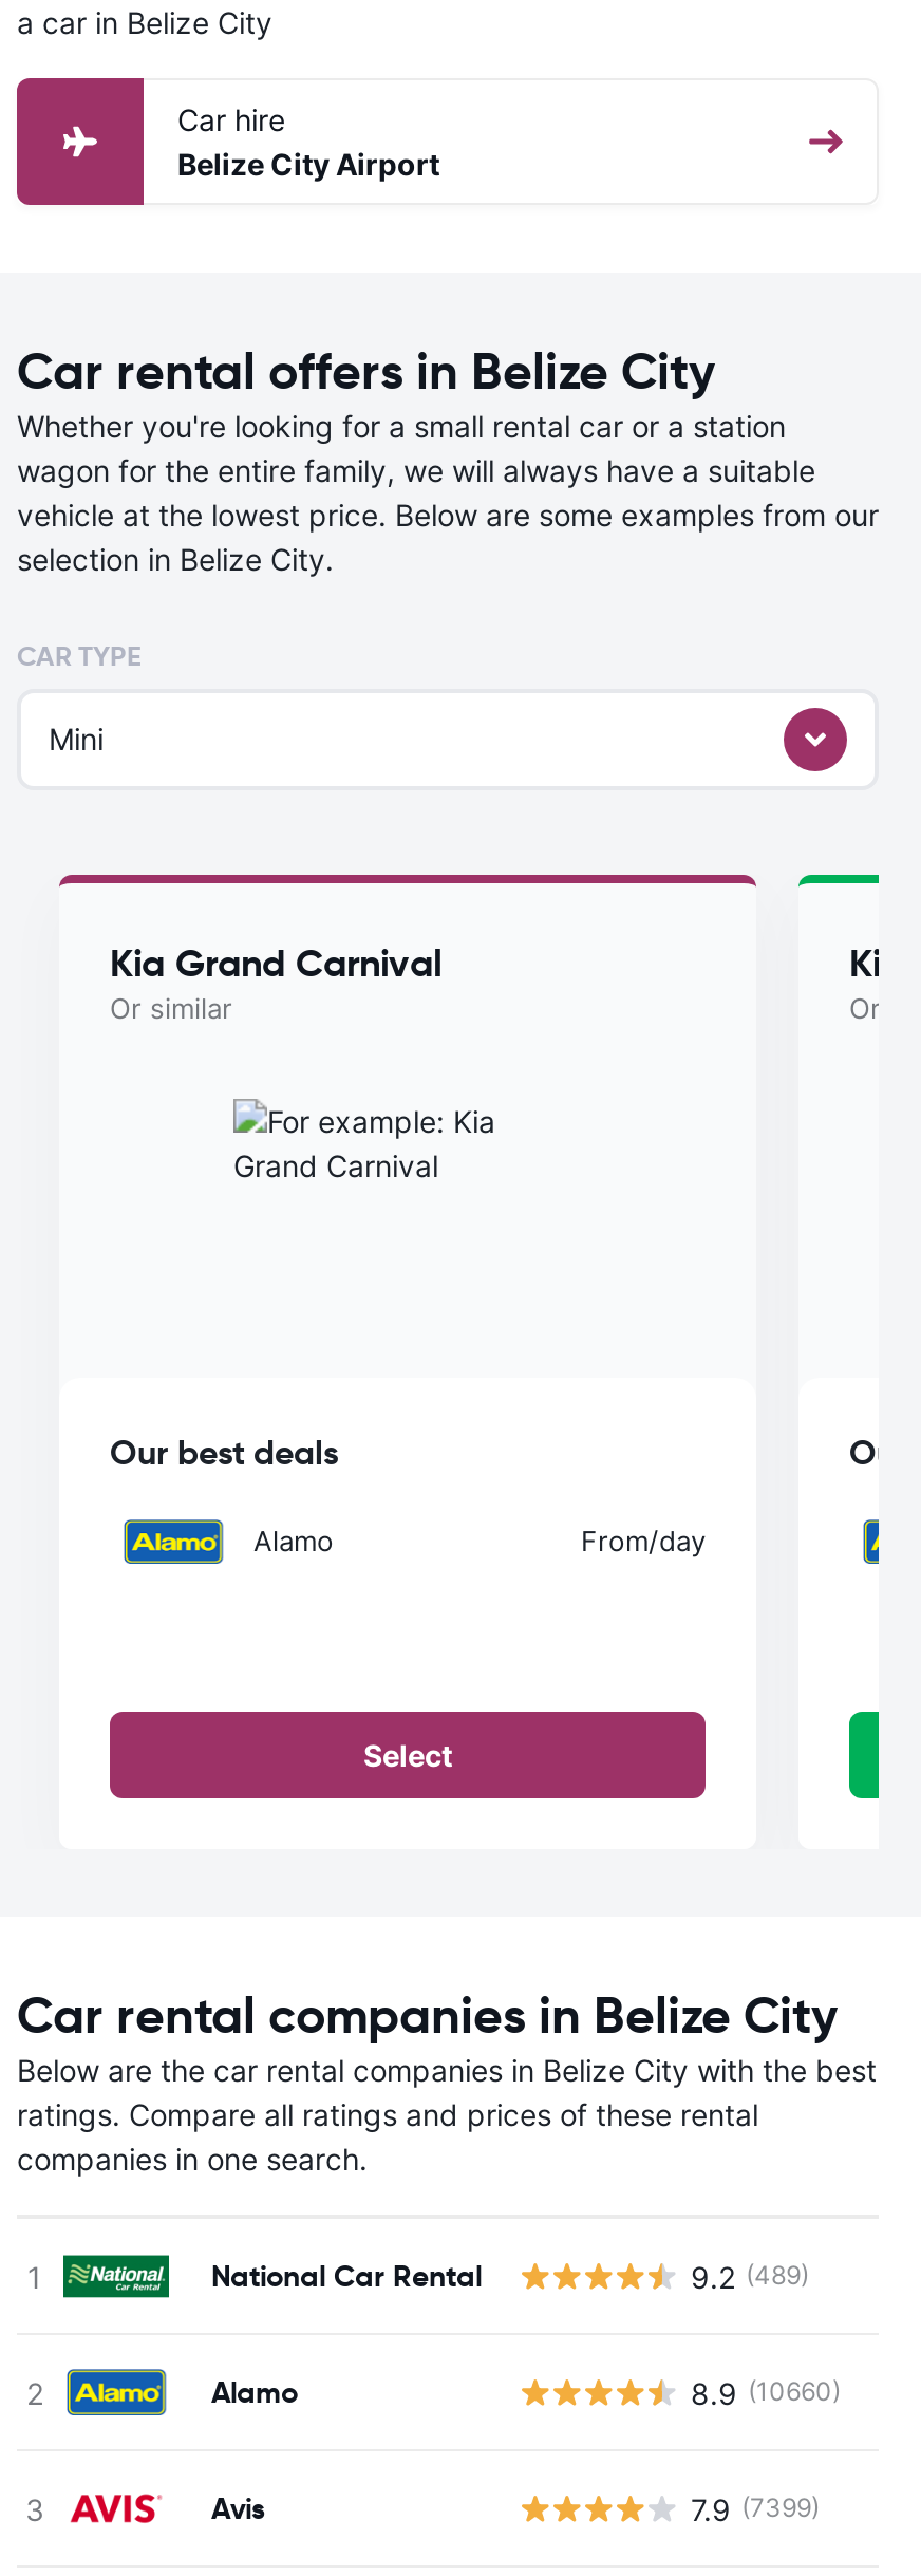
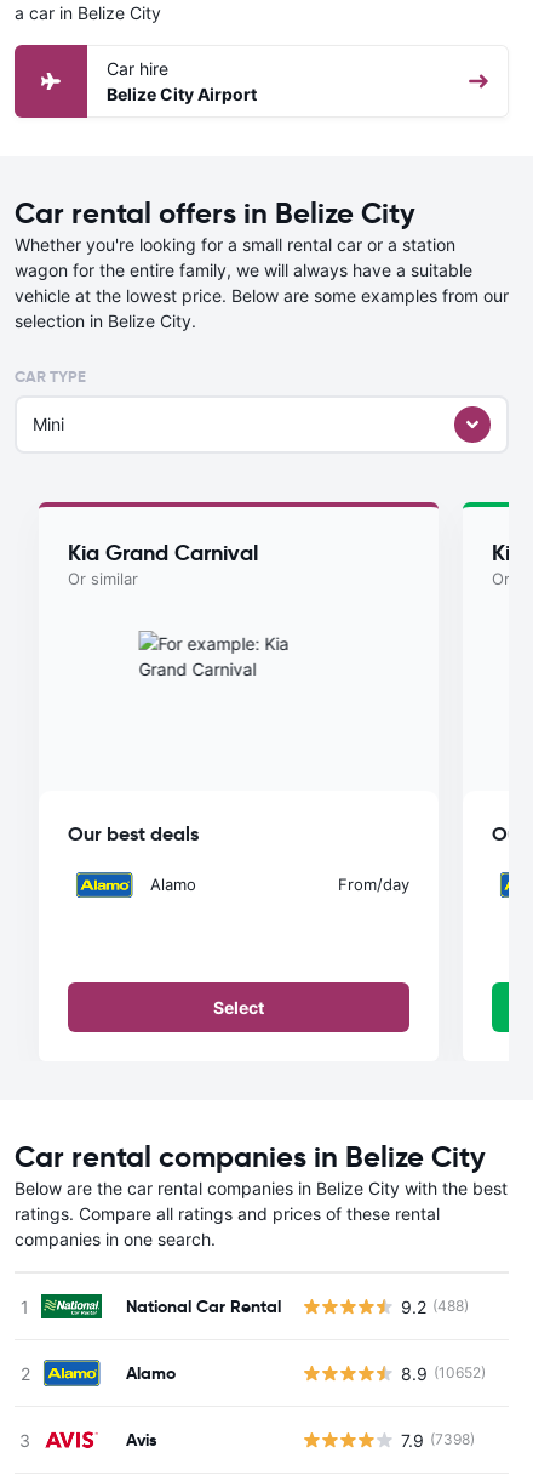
- 9.2 (489)
+ 9.2 (488)

- 8.9 (10660)
+ 8.9 (10652)

- 7.9 (7399)
+ 7.9 (7398)
